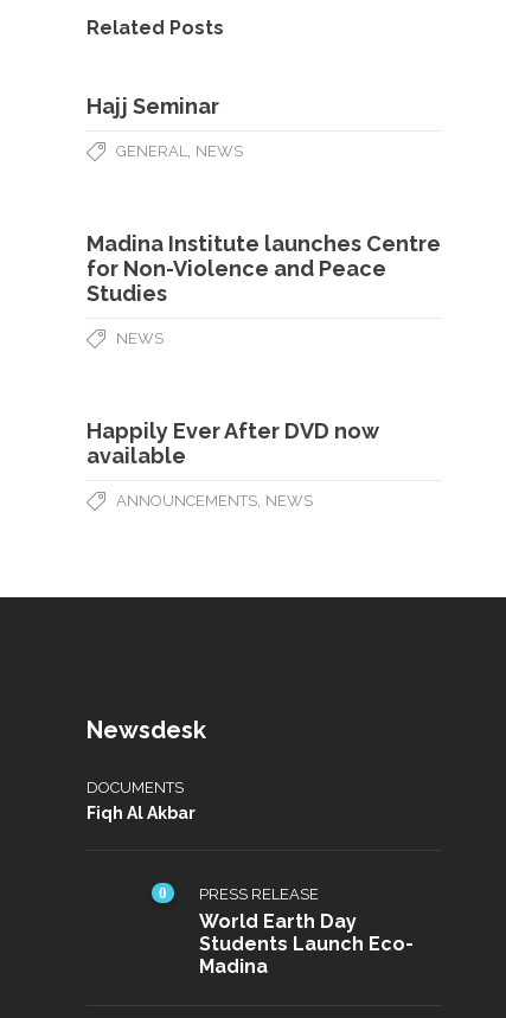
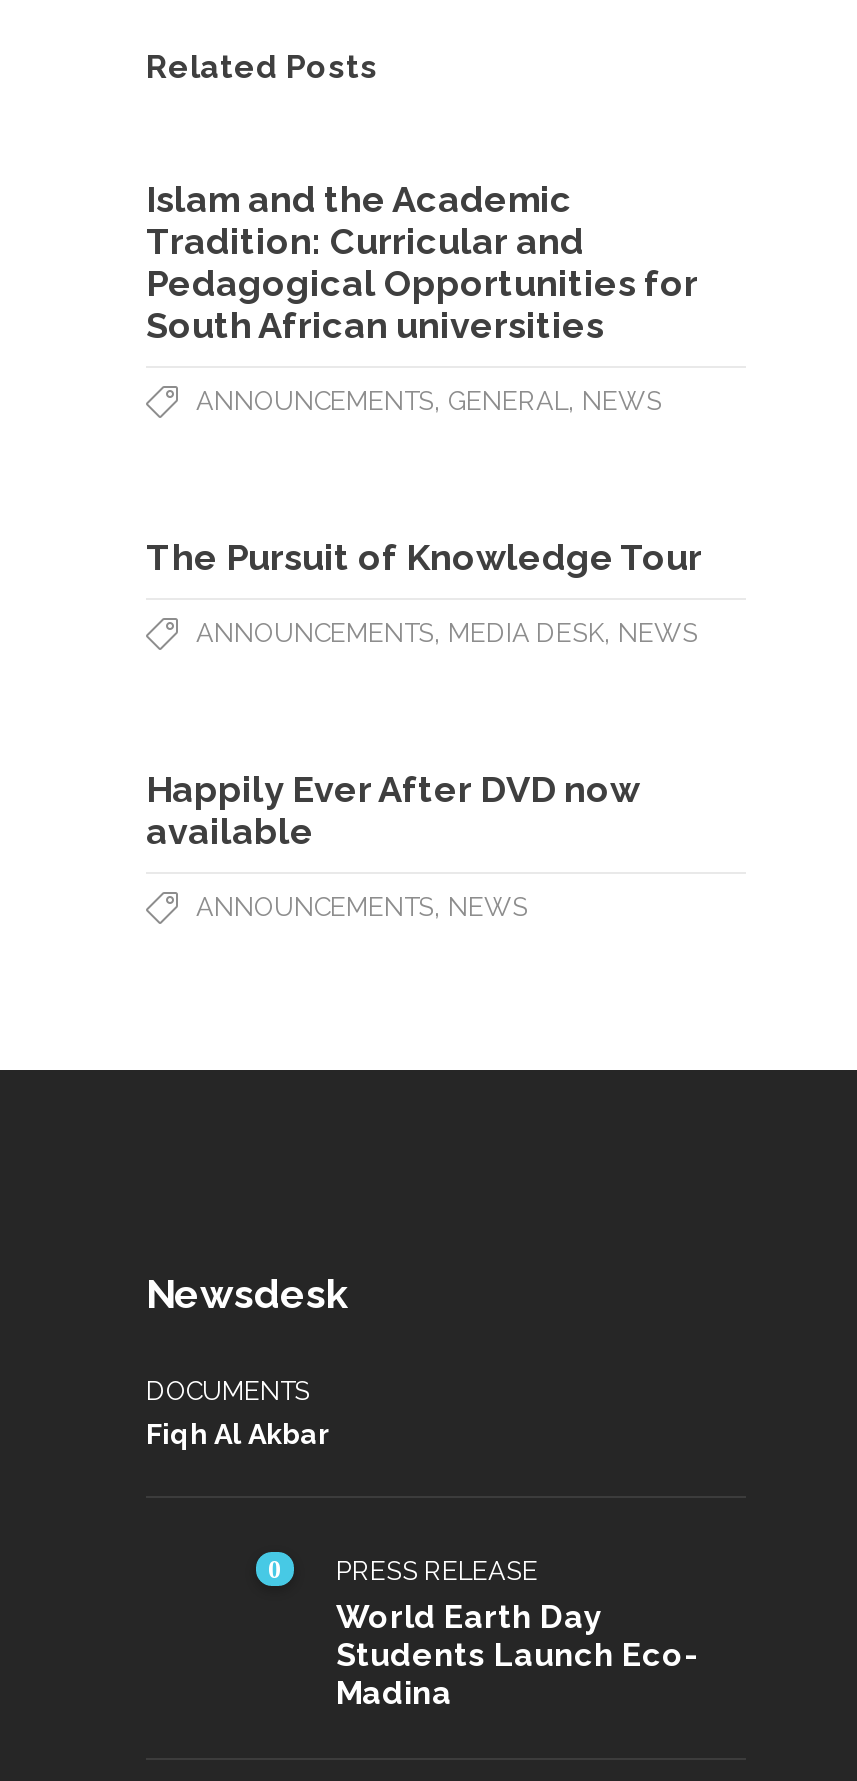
- Hajj Seminar
+ Islam and the Academic
+ Tradition: Curricular and
+ Pedagogical Opportunities for
+ South African universities

- GENERAL, NEWS
+ ANNOUNCEMENTS, GENERAL, NEWS

- Madina Institute launches Centre
- for Non-Violence and Peace
- Studies
+ The Pursuit of Knowledge Tour

- NEWS
+ ANNOUNCEMENTS, MEDIA DESK, NEWS
